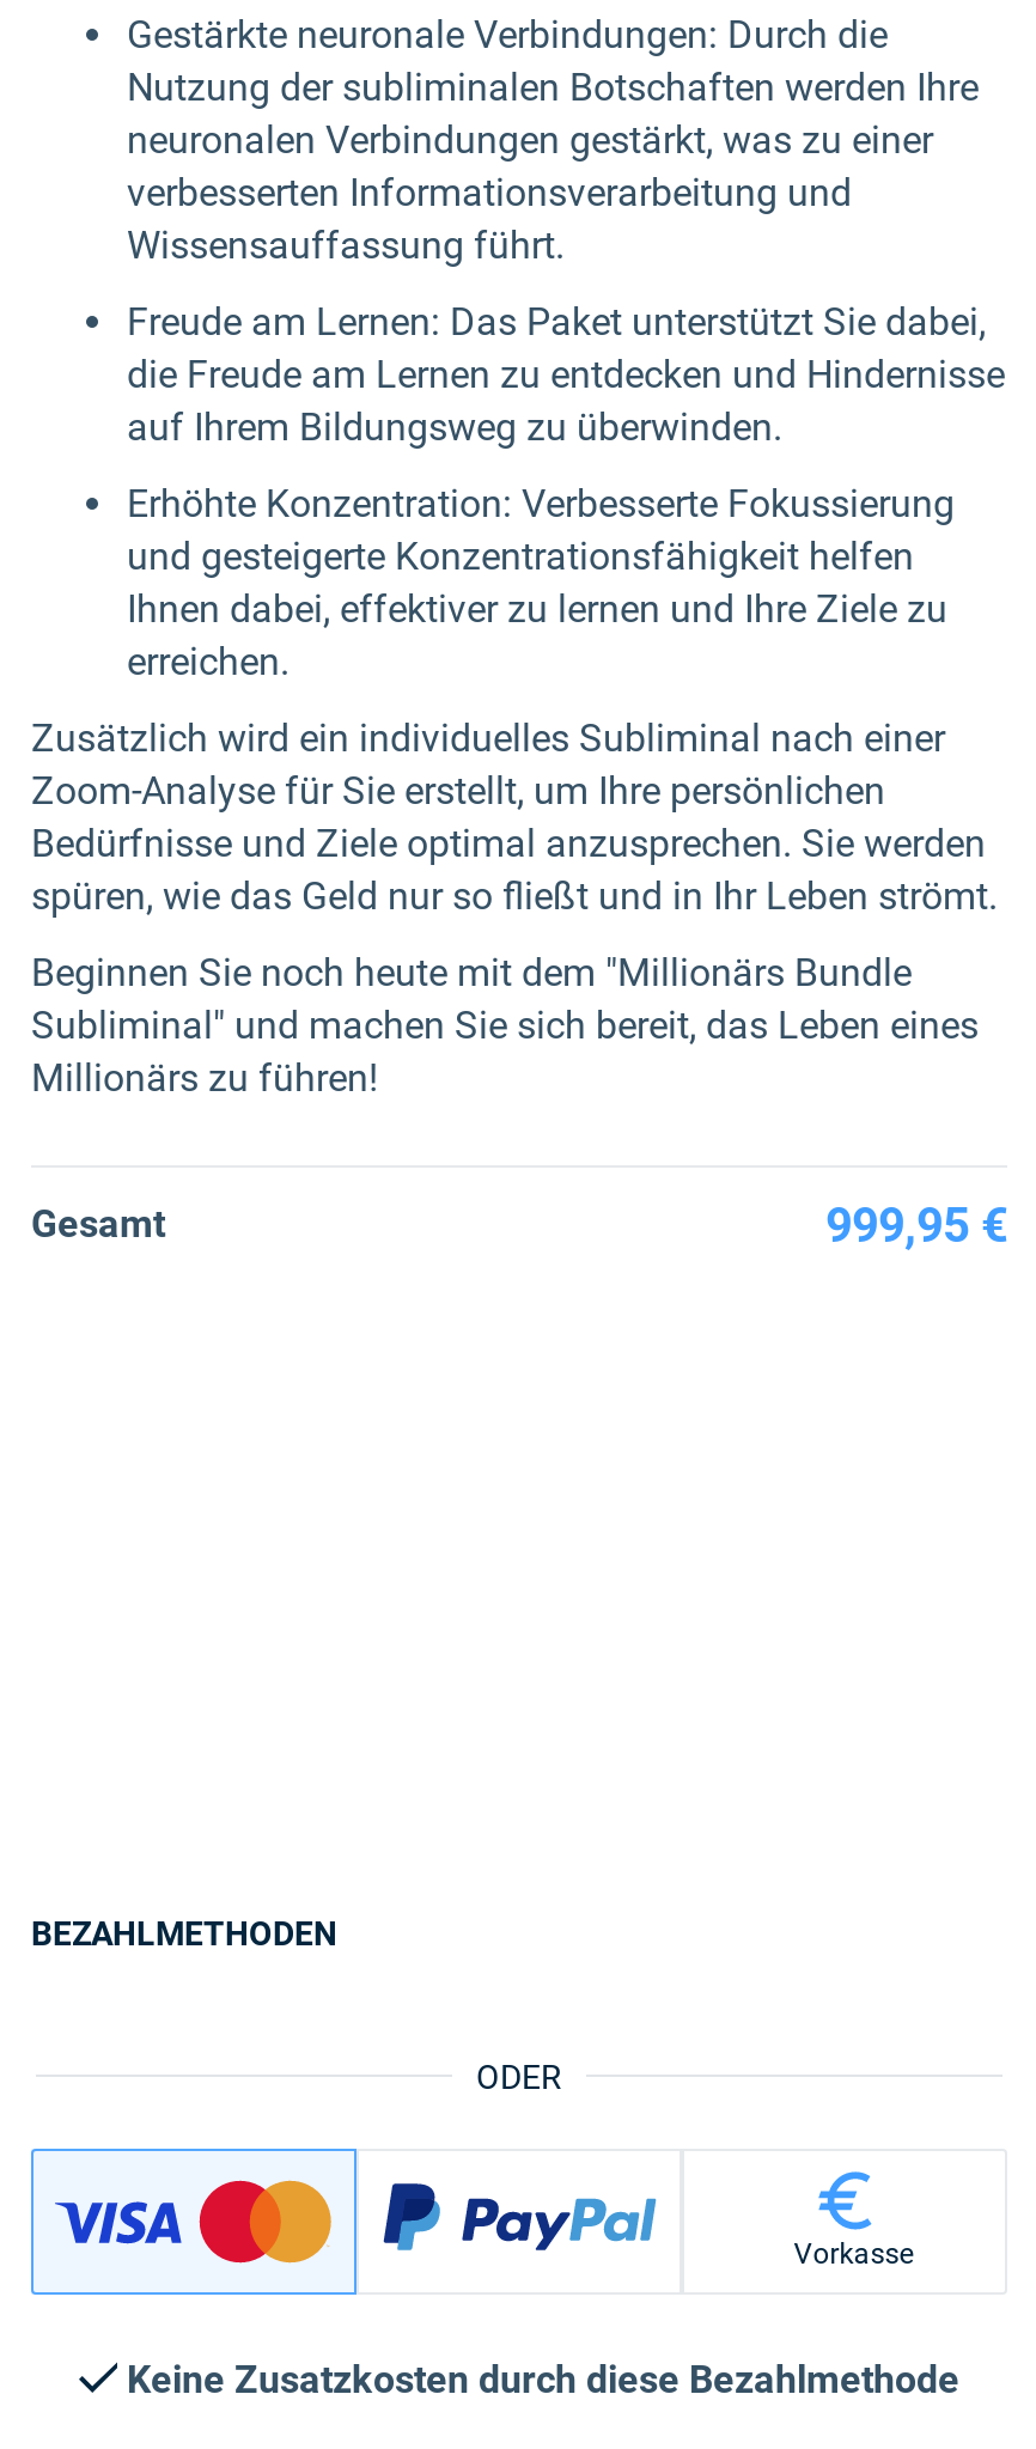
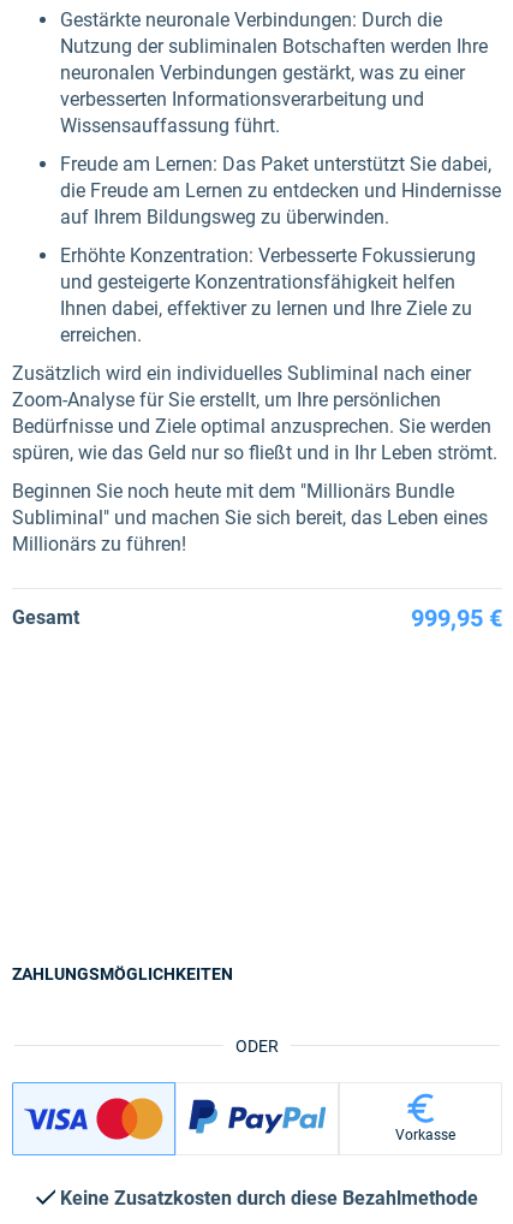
- BEZAHLMETHODEN
+ ZAHLUNGSMÖGLICHKEITEN
